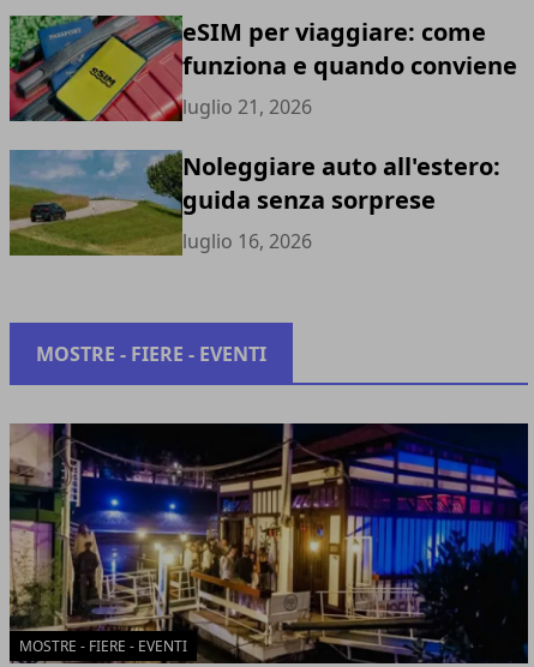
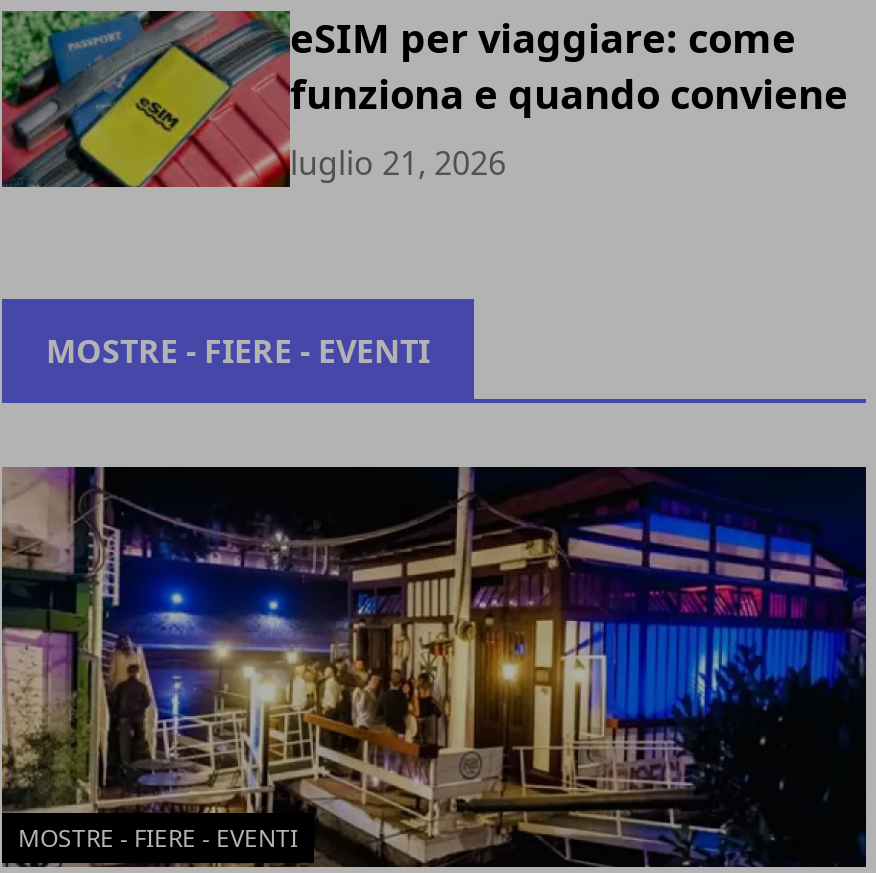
- [image]
- Noleggiare auto all'estero:
- guida senza sorprese
- luglio 16, 2026
